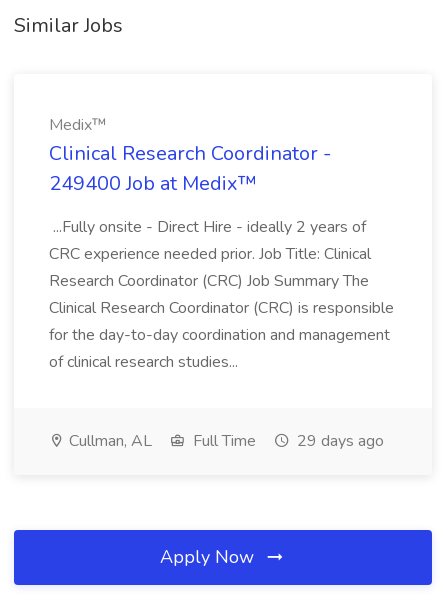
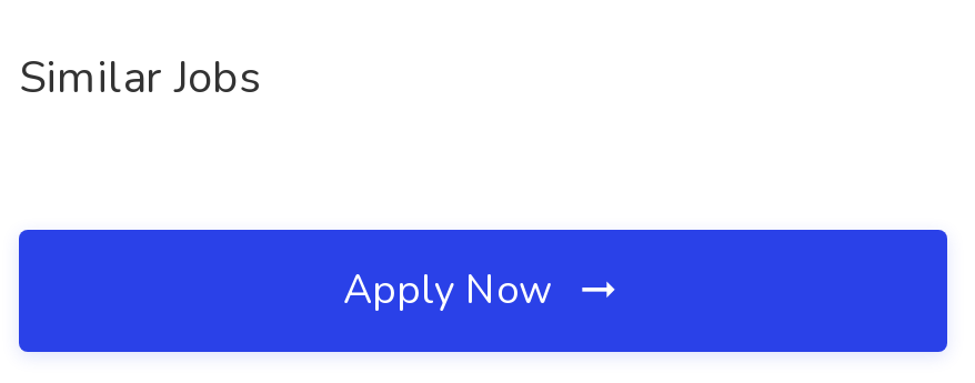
- Medix™
- Clinical Research Coordinator -
- 249400 Job at Medix™
- ...Fully onsite - Direct Hire - ideally 2 years of
- CRC experience needed prior. Job Title: Clinical
- Research Coordinator (CRC) Job Summary The
- Clinical Research Coordinator (CRC) is responsible
- for the day-to-day coordination and management
- of clinical research studies...

- Cullman, AL
- Full Time
- 29 days ago
